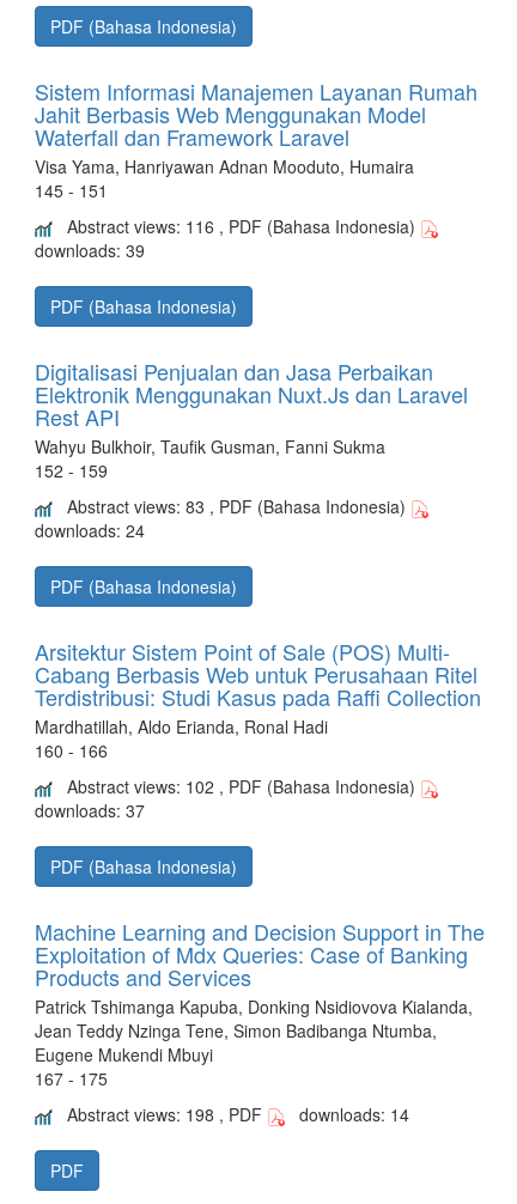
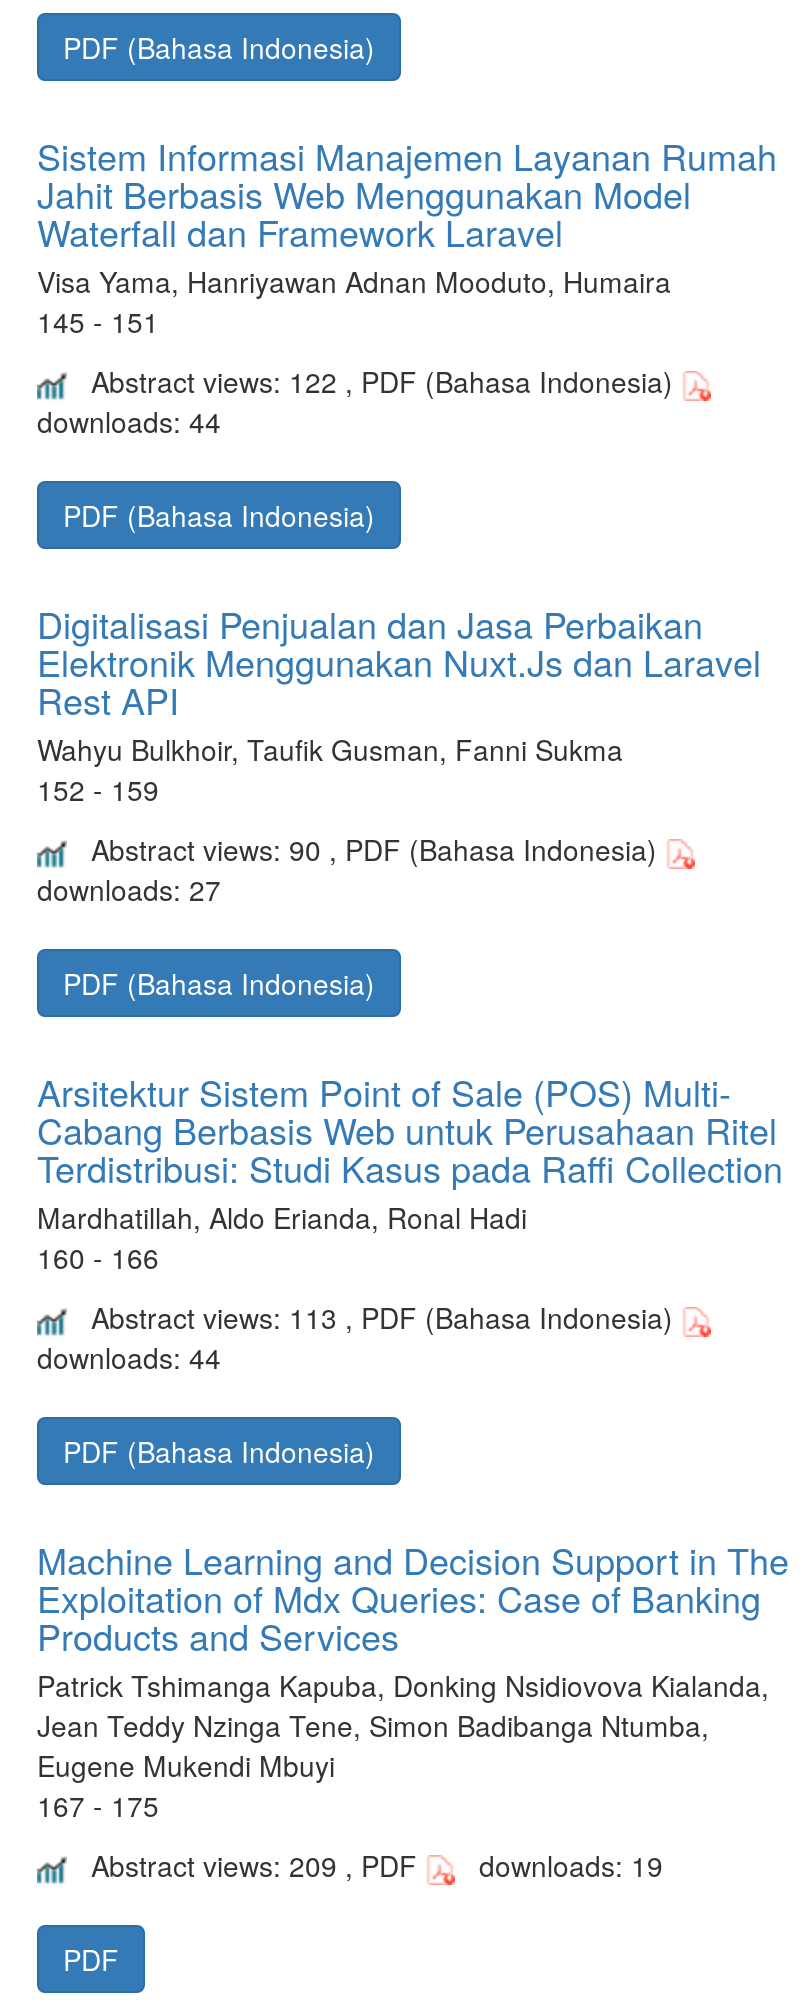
- Abstract views: 116 , PDF (Bahasa Indonesia)
+ Abstract views: 122 , PDF (Bahasa Indonesia)

- downloads: 39
+ downloads: 44

- Abstract views: 83 , PDF (Bahasa Indonesia)
+ Abstract views: 90 , PDF (Bahasa Indonesia)

- downloads: 24
+ downloads: 27

- Abstract views: 102 , PDF (Bahasa Indonesia)
+ Abstract views: 113 , PDF (Bahasa Indonesia)

- downloads: 37
+ downloads: 44

- Abstract views: 198 , PDF
+ Abstract views: 209 , PDF

- downloads: 14
+ downloads: 19
